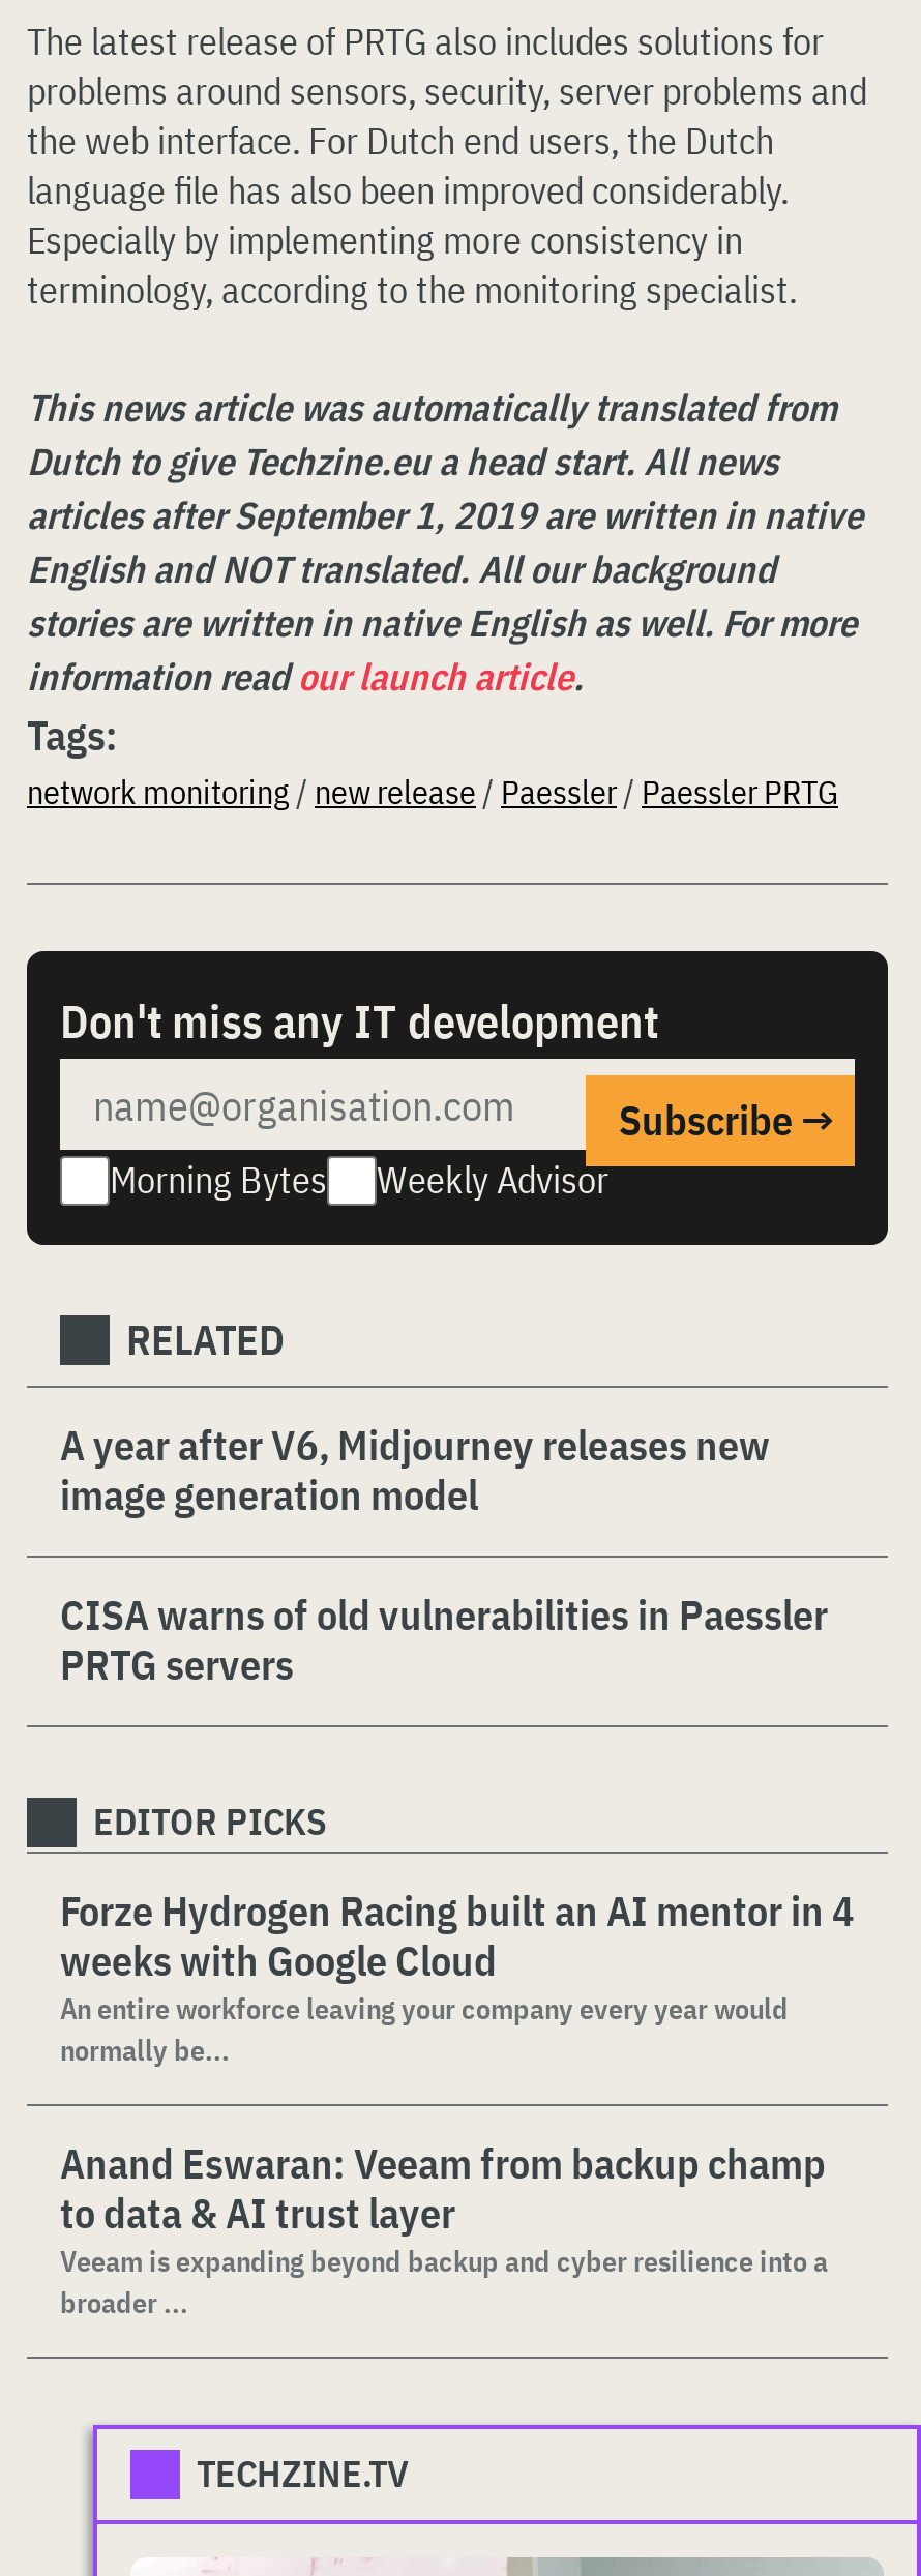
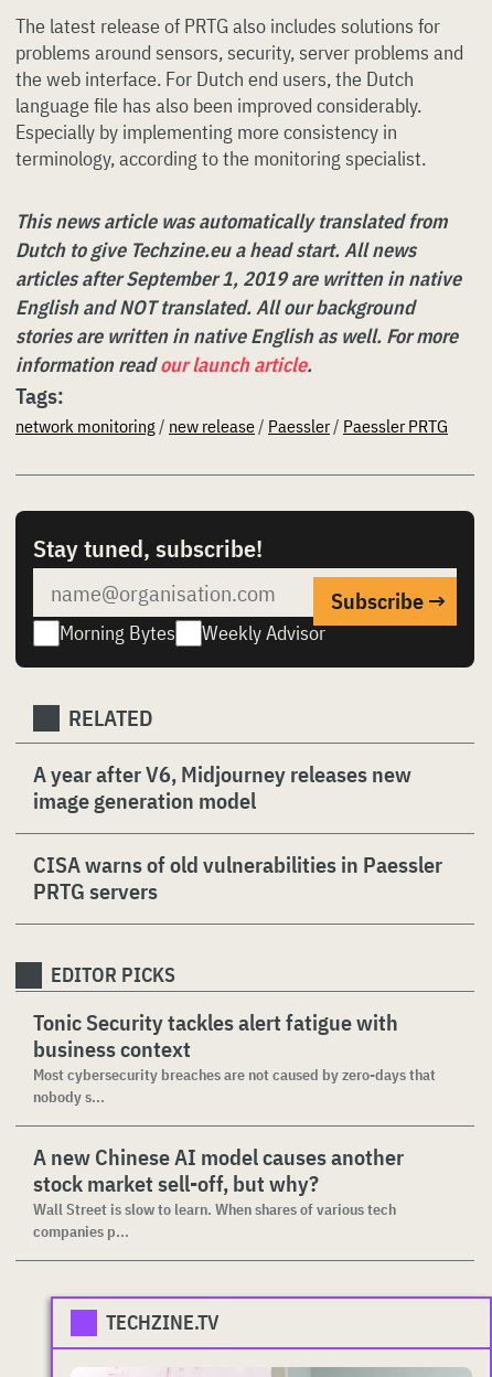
- Don't miss any IT development
+ Stay tuned, subscribe!

- Forze Hydrogen Racing built an AI mentor in 4
- weeks with Google Cloud
- An entire workforce leaving your company every year would
- normally be...
+ Tonic Security tackles alert fatigue with
+ business context
+ Most cybersecurity breaches are not caused by zero-days that
+ nobody s...

- Anand Eswaran: Veeam from backup champ
- to data & AI trust layer
- Veeam is expanding beyond backup and cyber resilience into a
- broader ...
+ A new Chinese AI model causes another
+ stock market sell-off, but why?
+ Wall Street is slow to learn. When shares of various tech
+ companies p...
